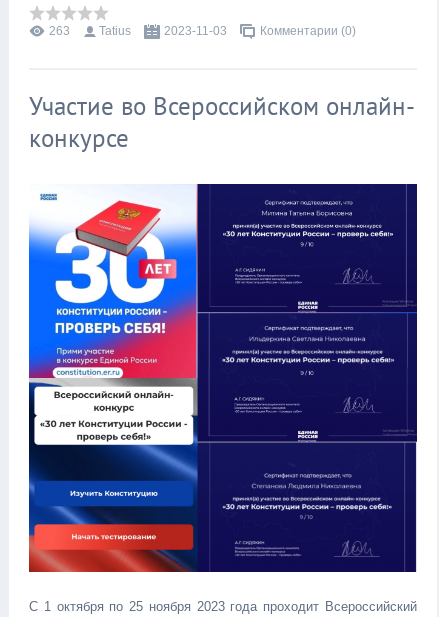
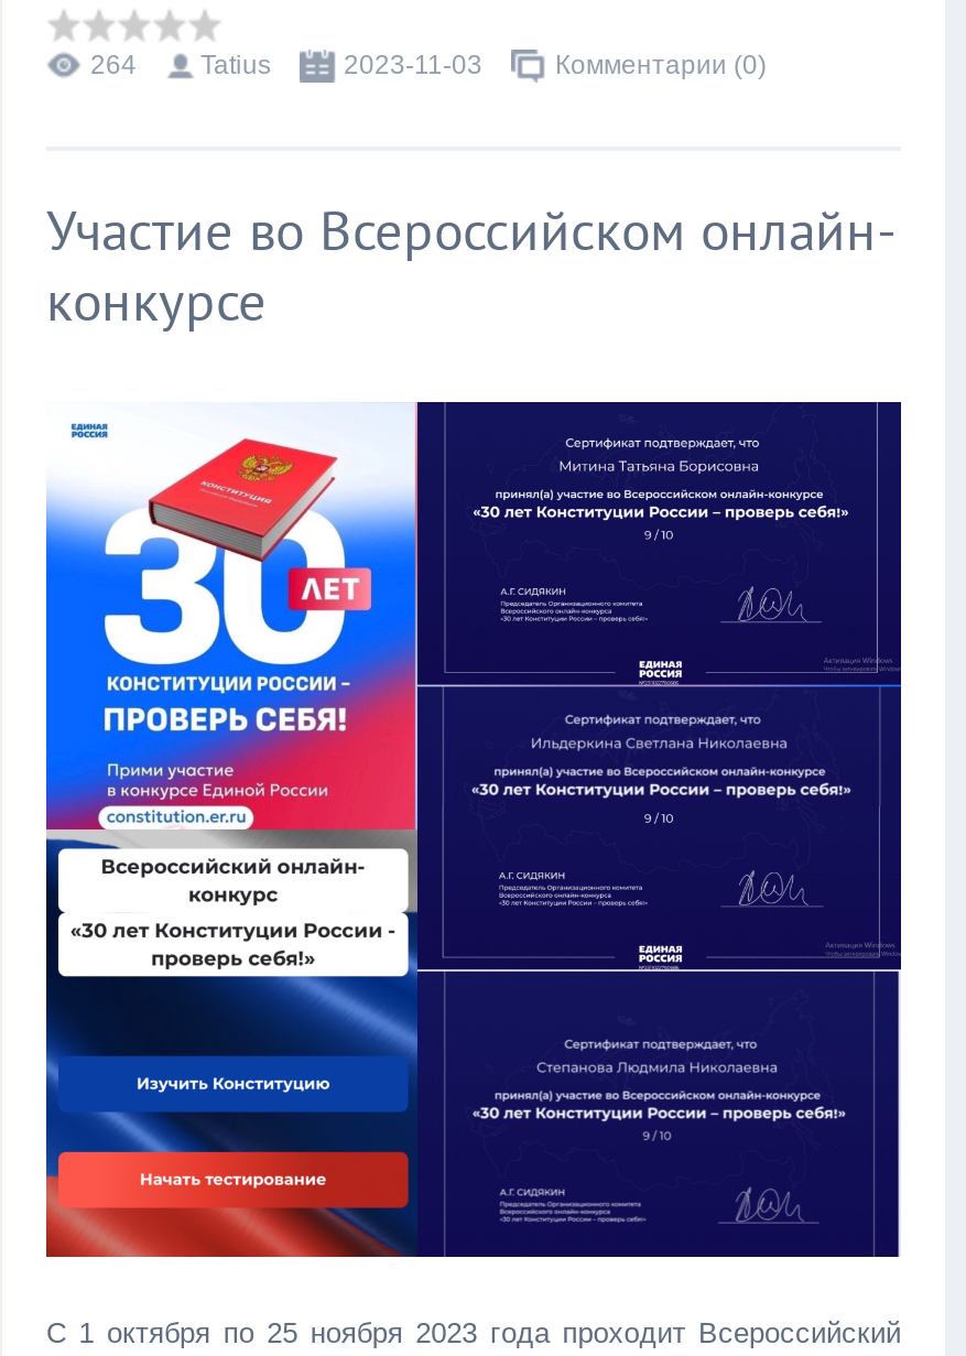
- 263
+ 264
